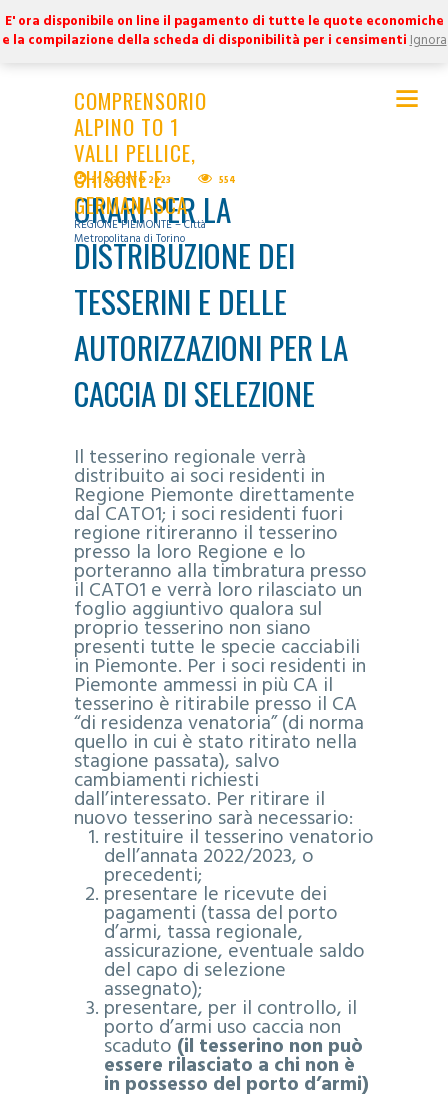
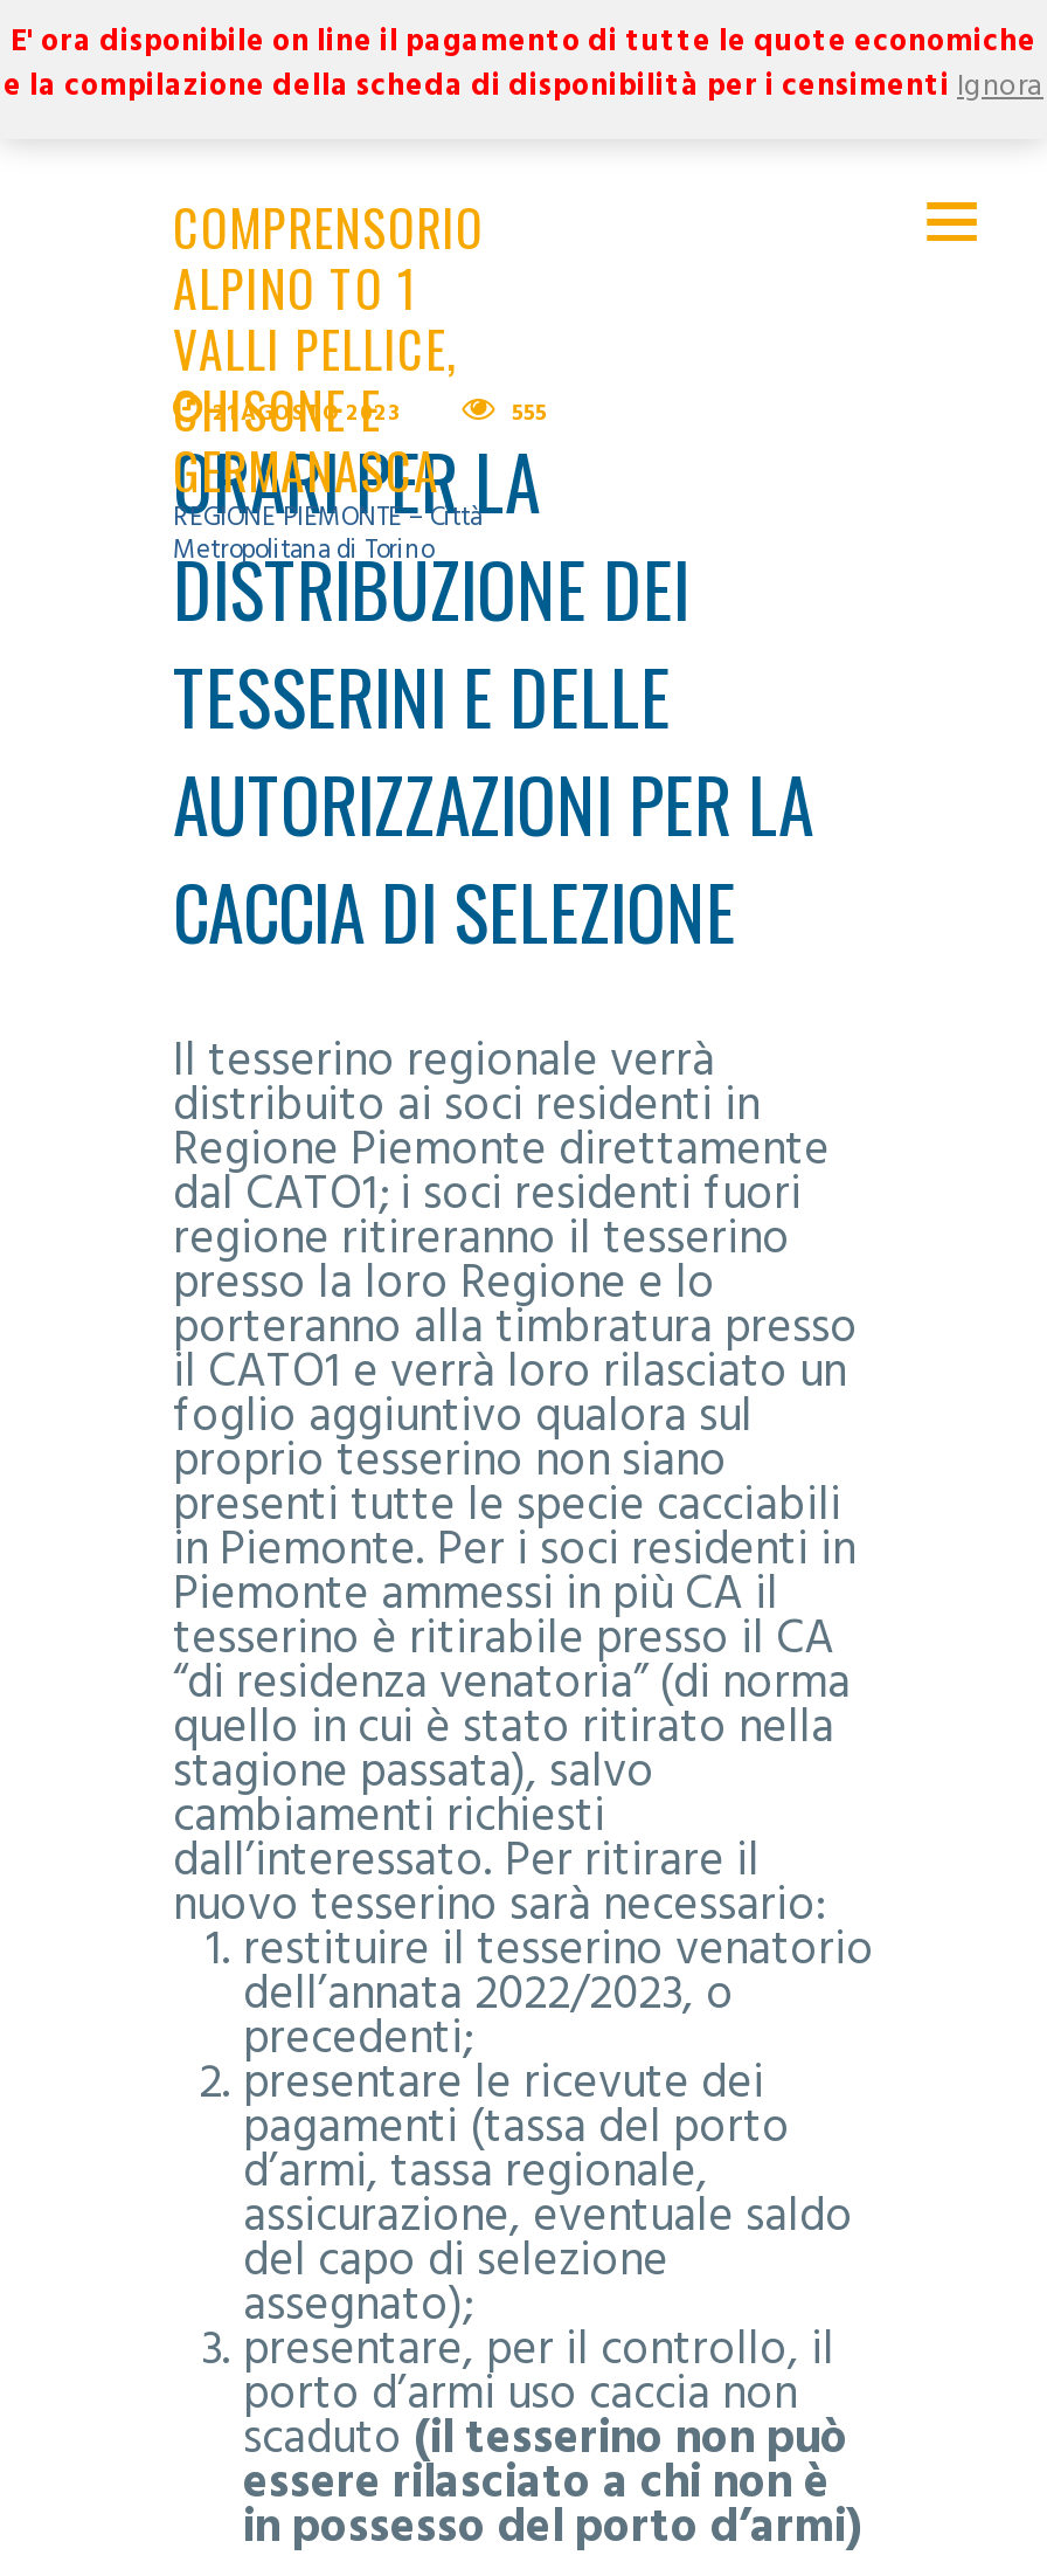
- 554
+ 555
